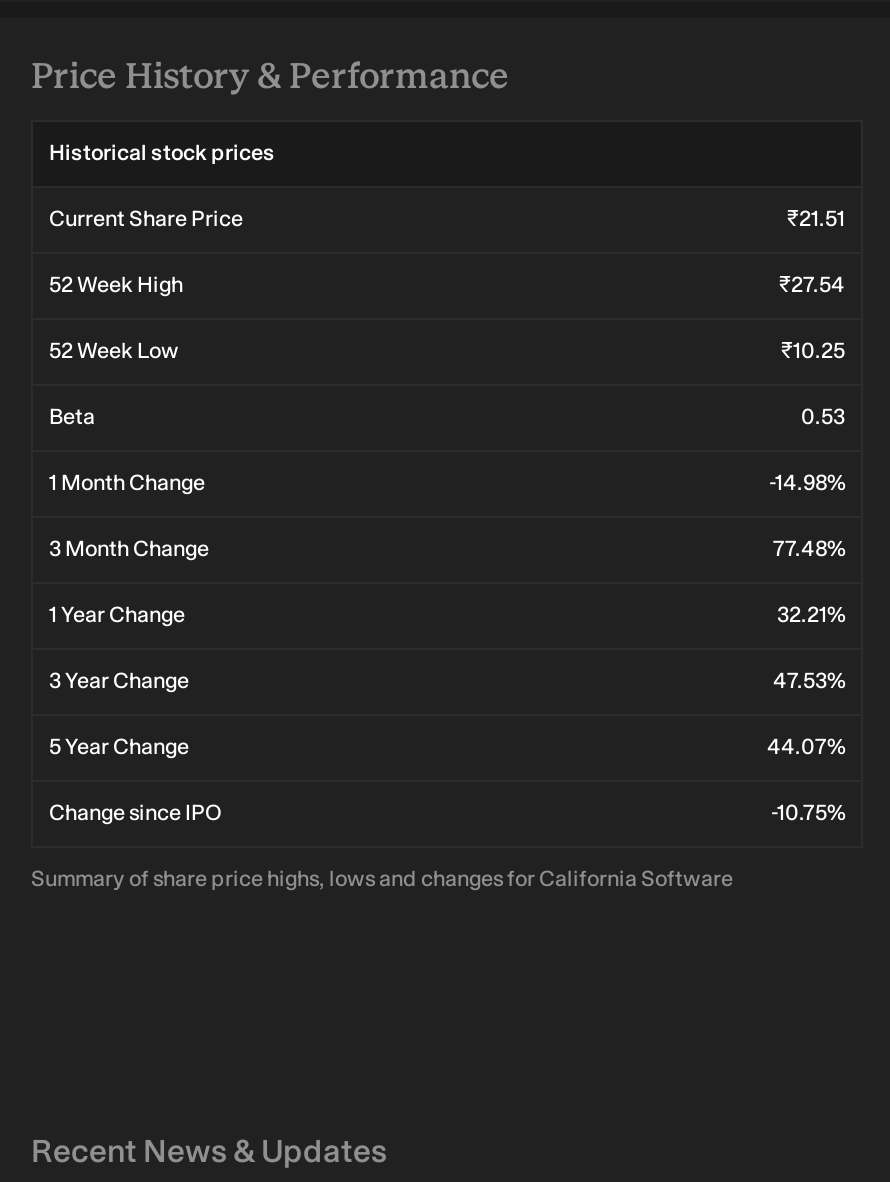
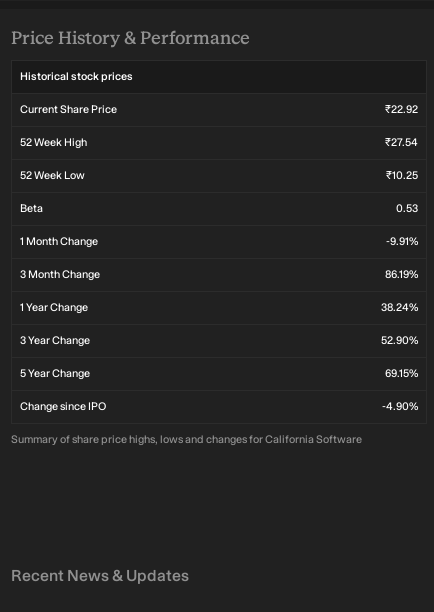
- ₹21.51
+ ₹22.92

- -14.98%
+ -9.91%

- 77.48%
+ 86.19%

- 32.21%
+ 38.24%

- 47.53%
+ 52.90%

- 44.07%
+ 69.15%

- -10.75%
+ -4.90%
